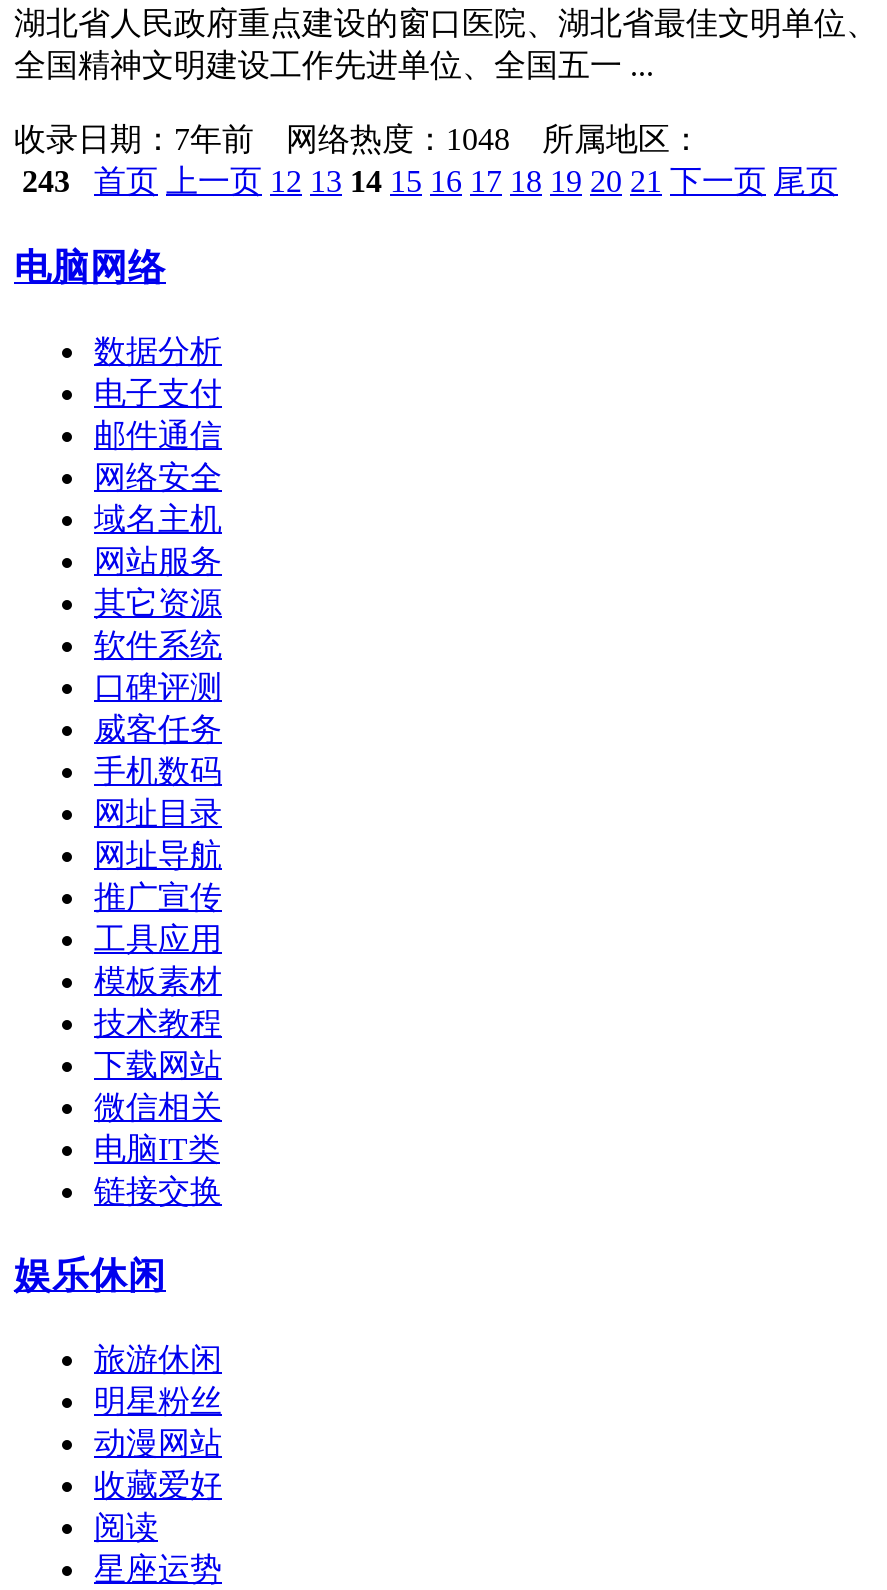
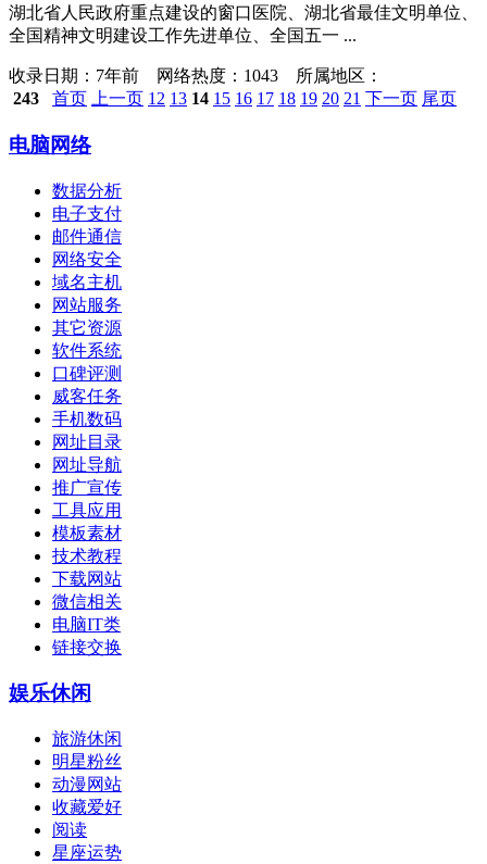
- 收录日期：7年前 网络热度：1048 所属地区：
+ 收录日期：7年前 网络热度：1043 所属地区：
